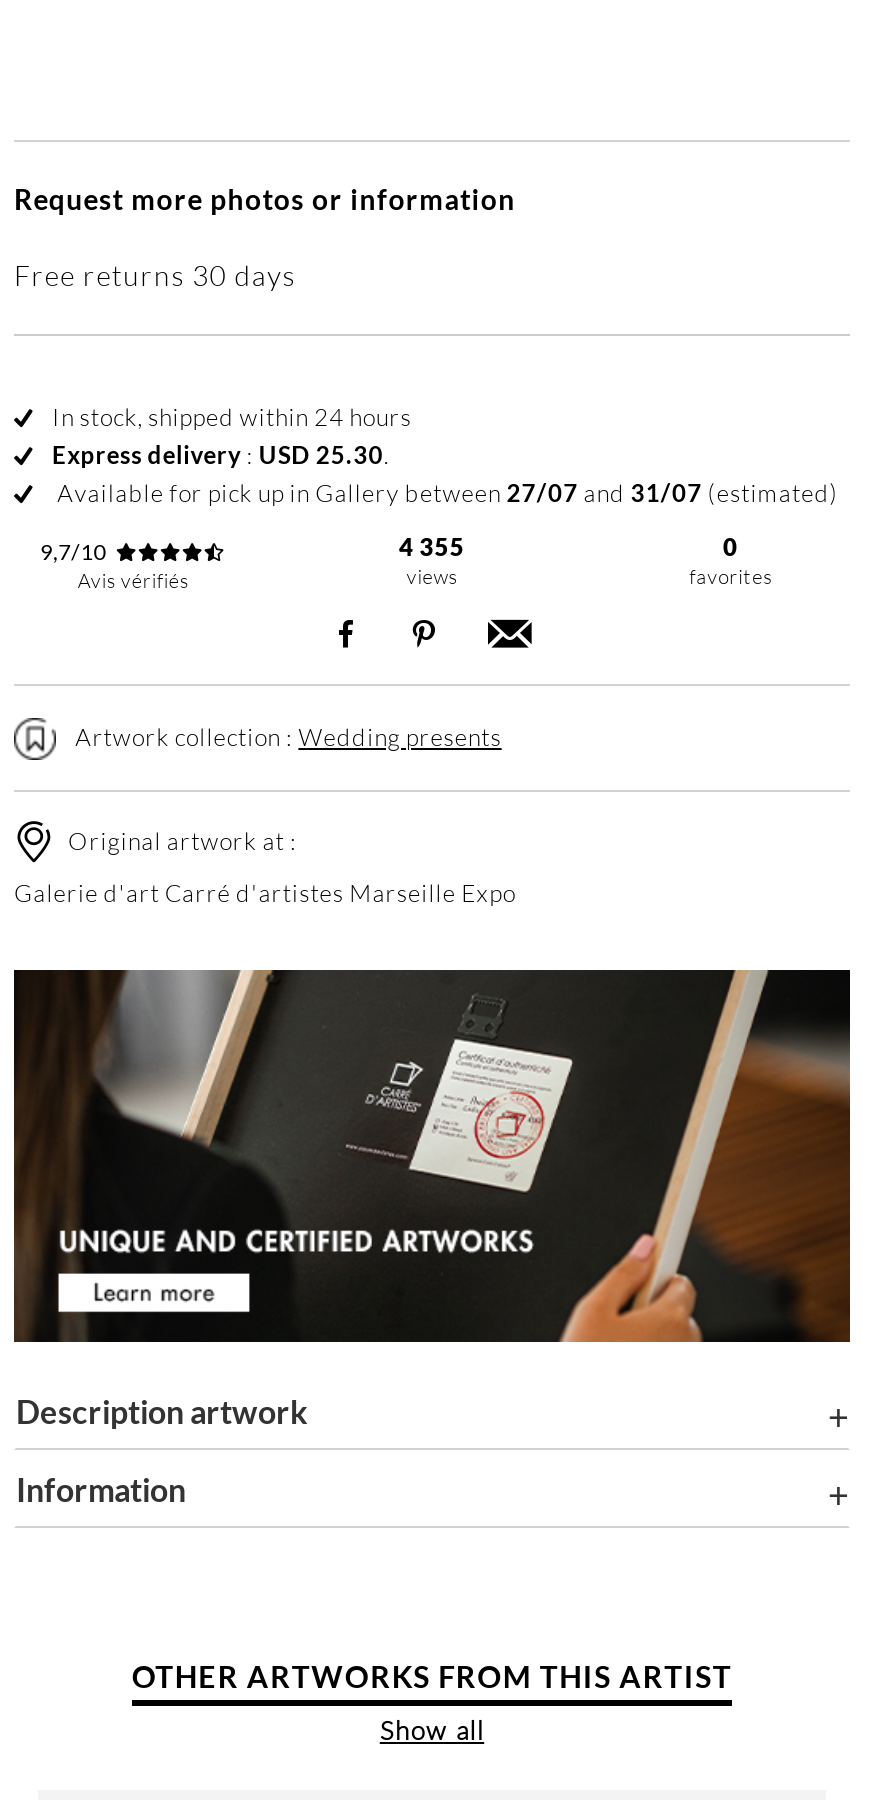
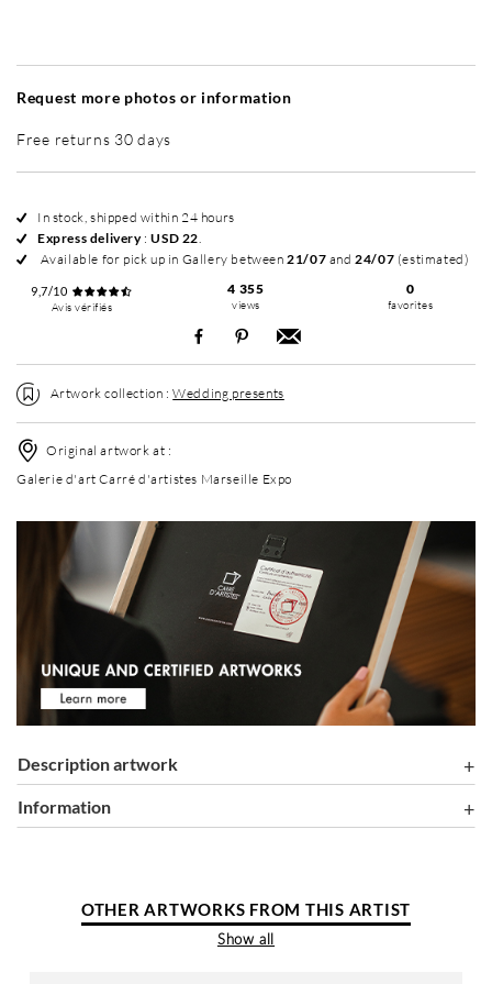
- Express delivery: USD 25.30.
+ Express delivery: USD 22.

- Available for pick up in Gallery between 27/07 and 31/07 (estimated)
+ Available for pick up in Gallery between 21/07 and 24/07 (estimated)
